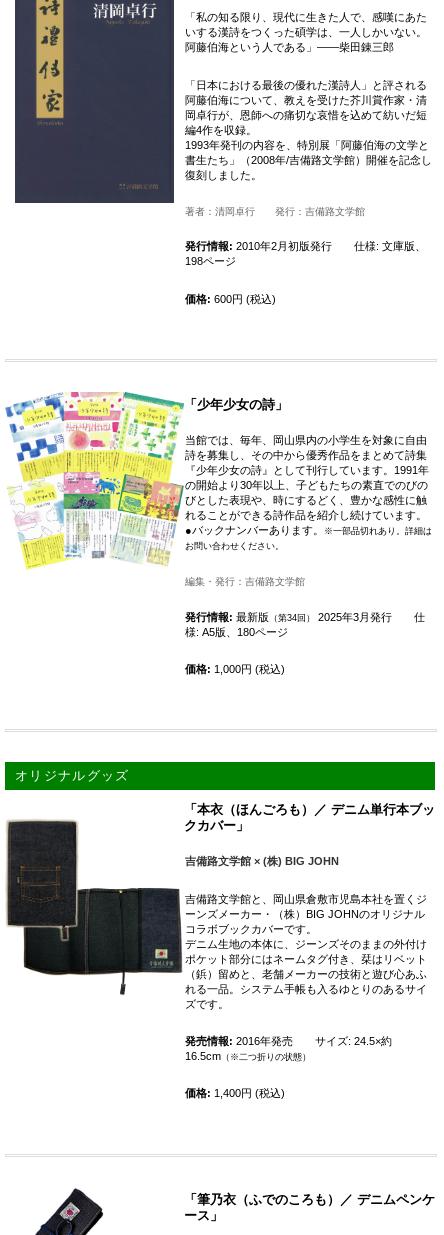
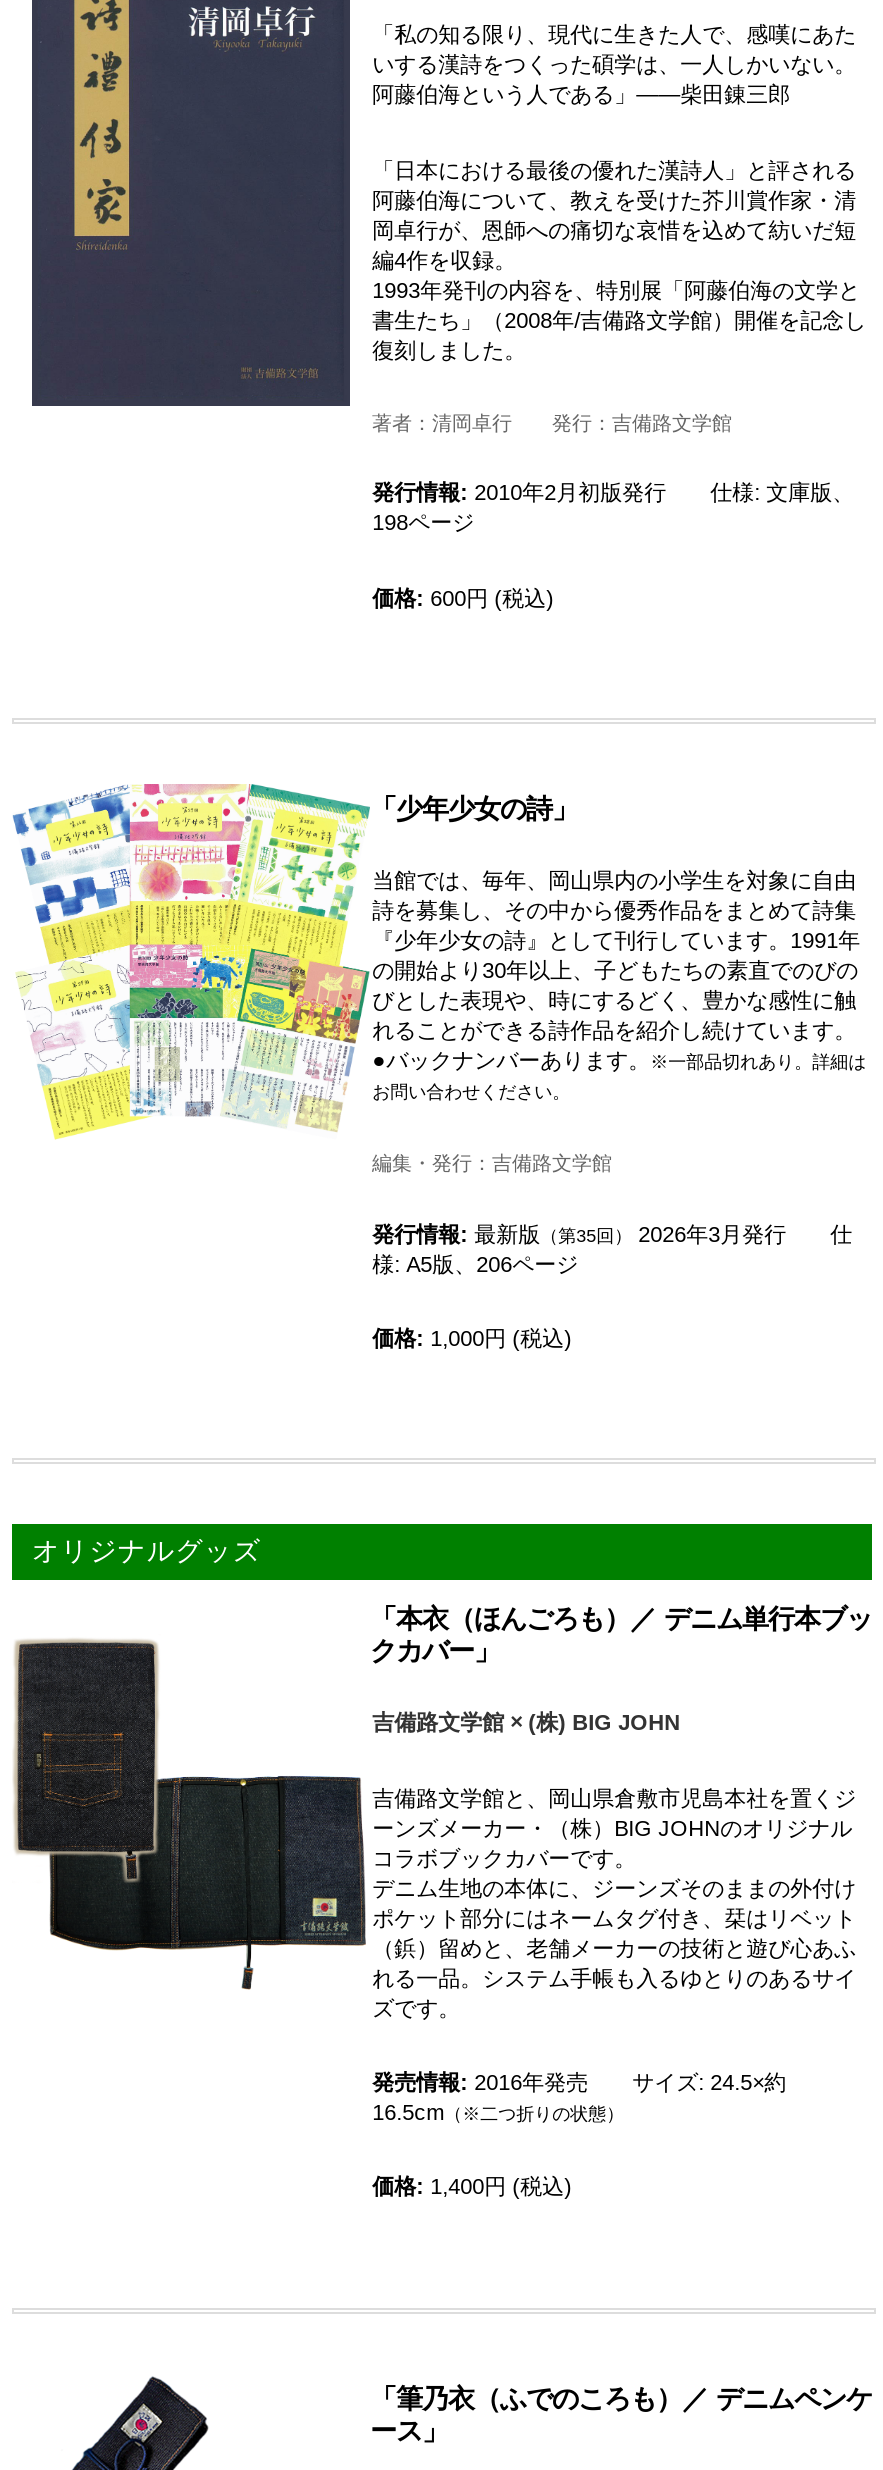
- 発行情報:最新版（第34回）2025年3月発行 仕
+ 発行情報:最新版（第35回）2026年3月発行 仕

- 様: A5版、180ページ
+ 様: A5版、206ページ
